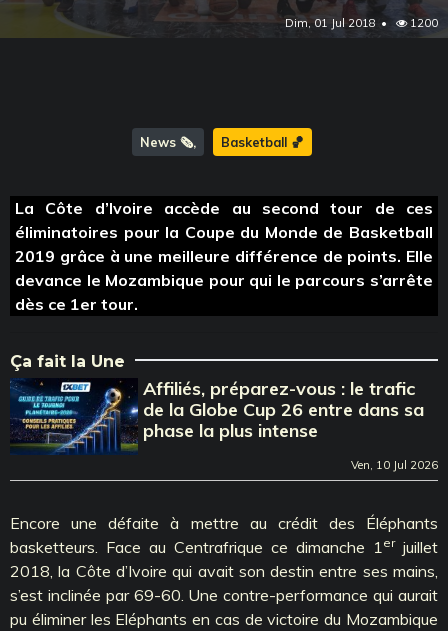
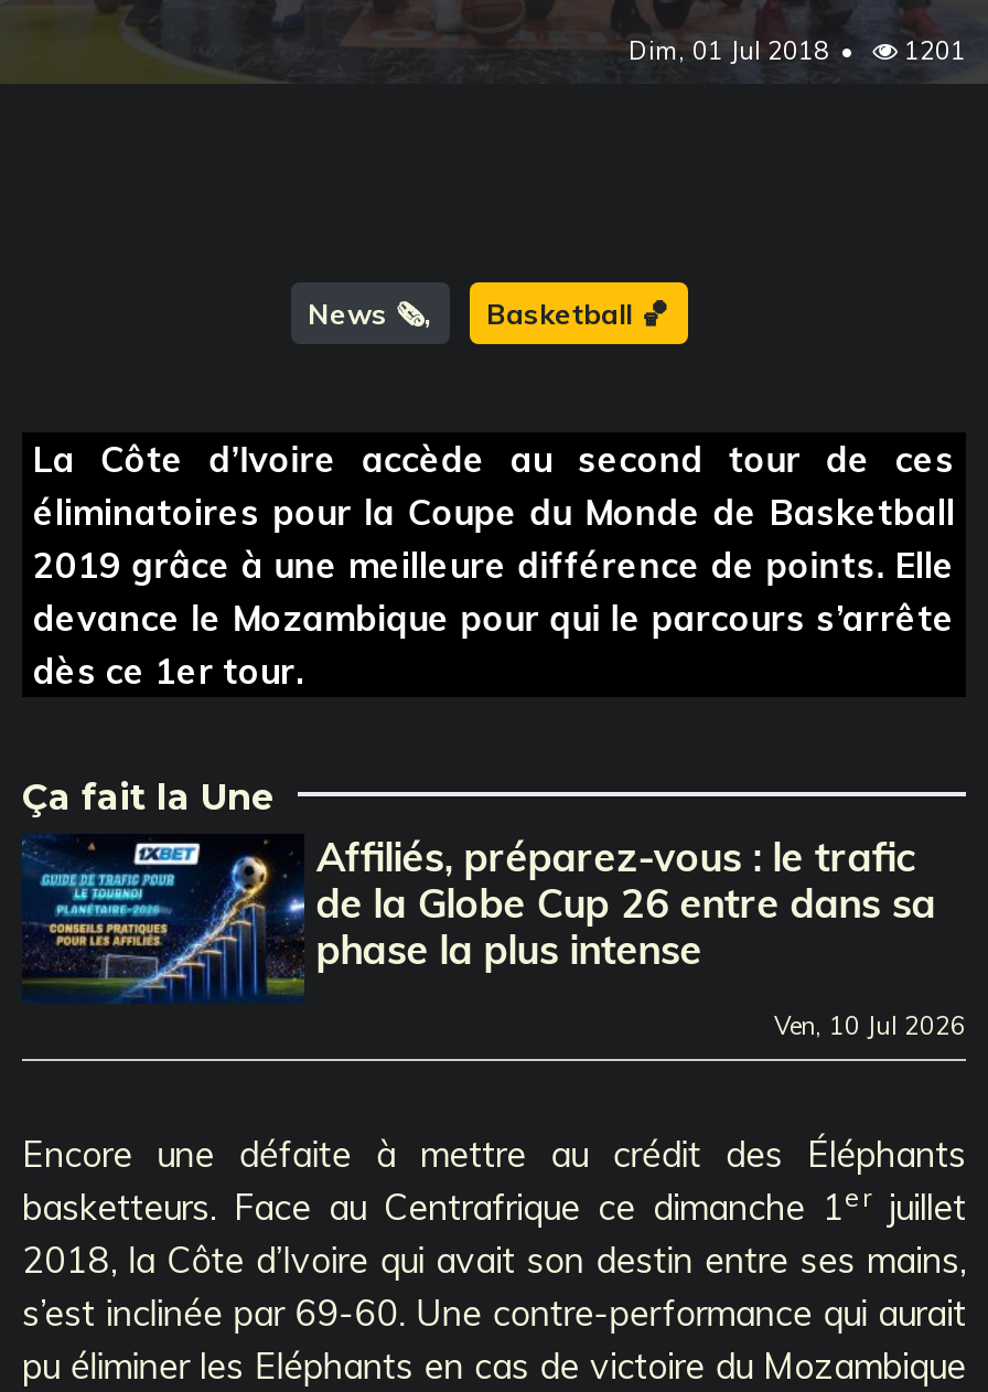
- 1200
+ 1201
